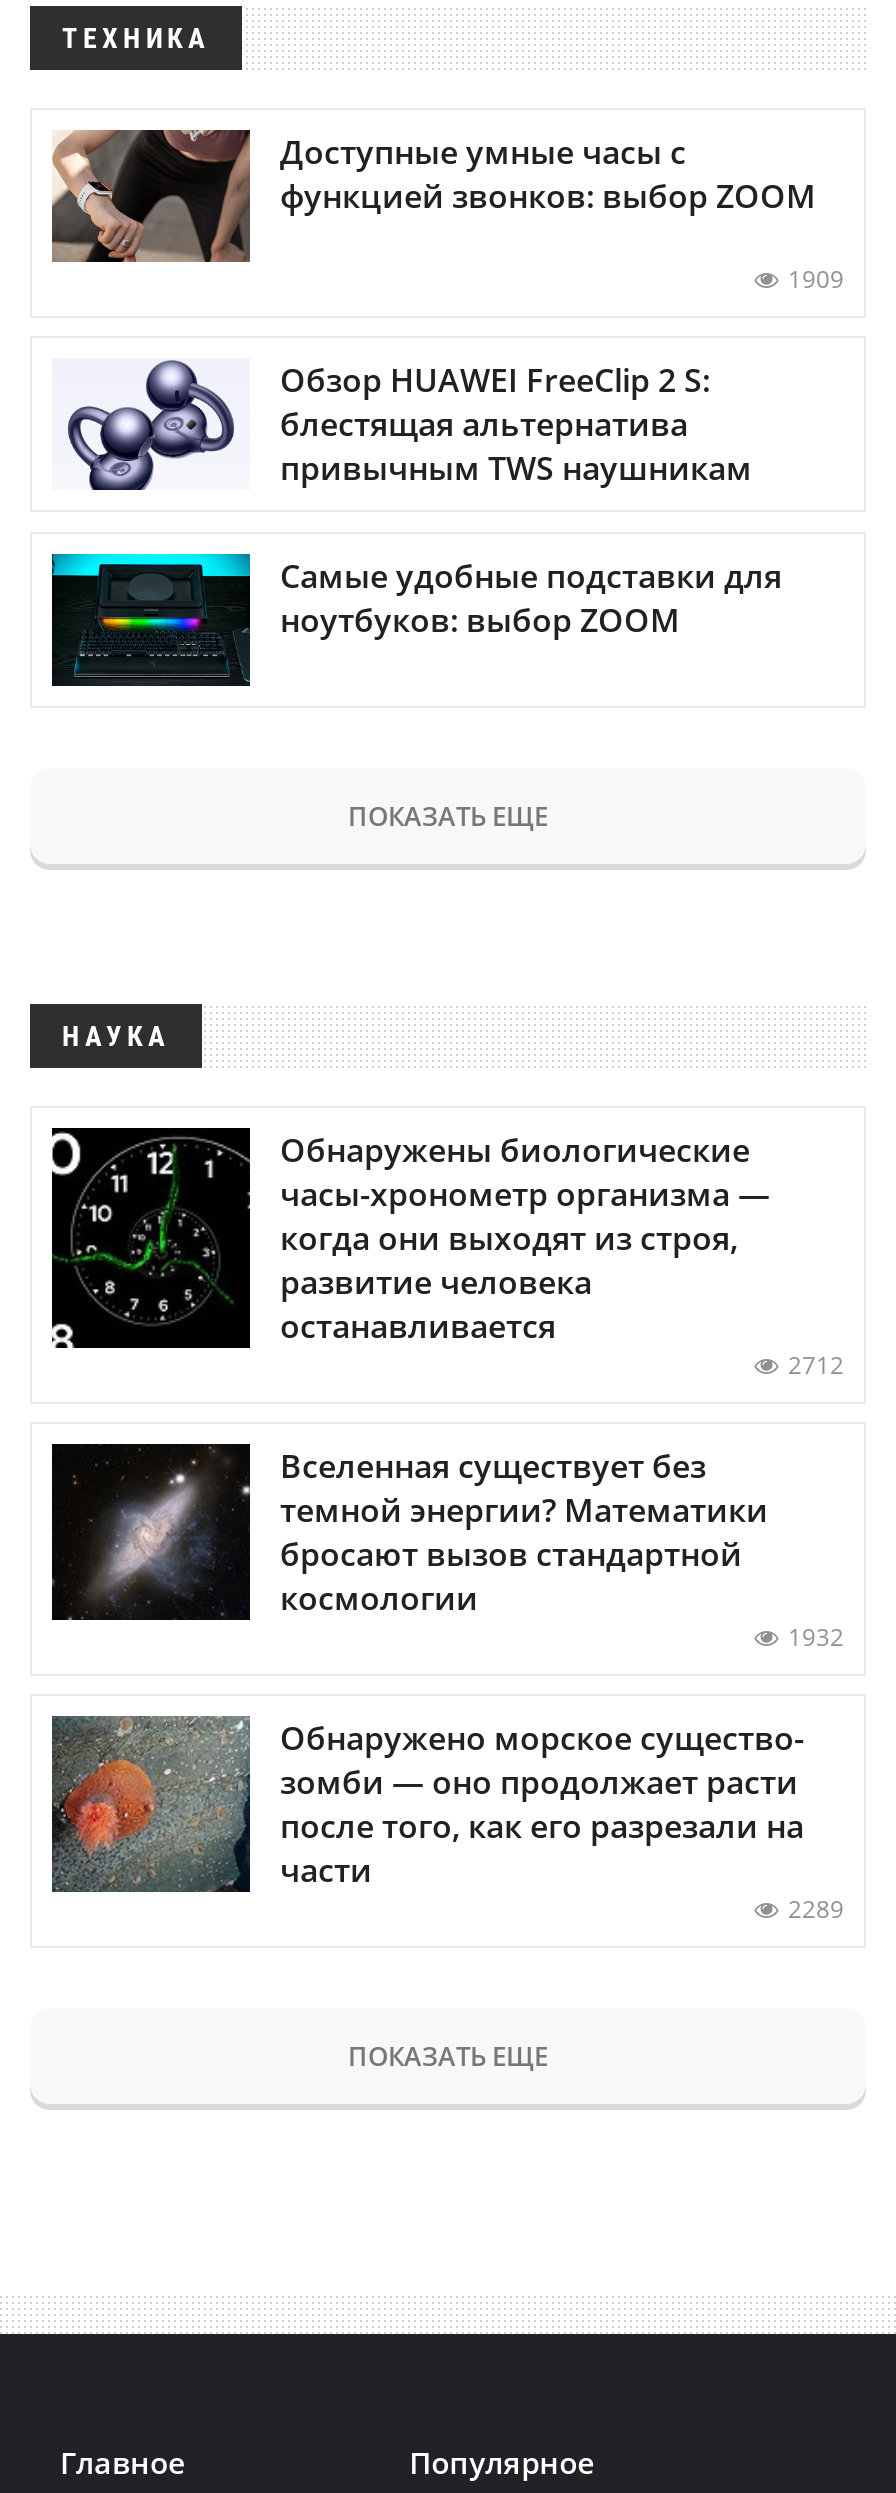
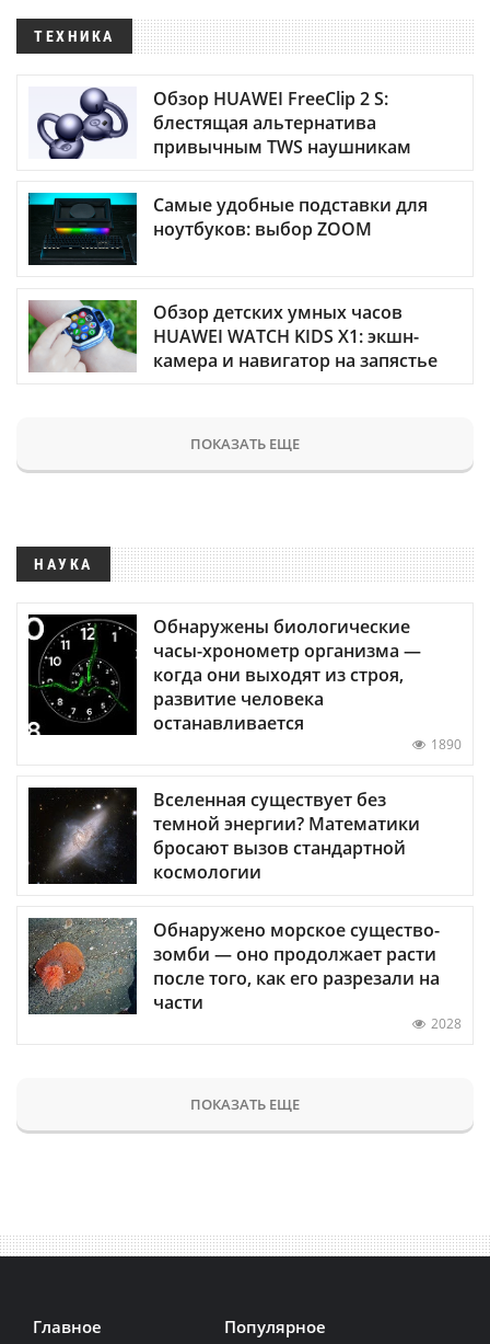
- [image]
- Доступные умные часы с
- функцией звонков: выбор ZOOM
- 1909

moved up: [image] | Обзор HUAWEI FreeClip 2 S: | блестящая альтернатива | привычным TWS наушникам | Самые удобные подставки для | ноутбуков: выбор ZOOM

+ [image]
+ Обзор детских умных часов
+ HUAWEI WATCH KIDS X1: экшн-
+ камера и навигатор на запястье

- 2712
+ 1890

- 1932

- 2289
+ 2028
